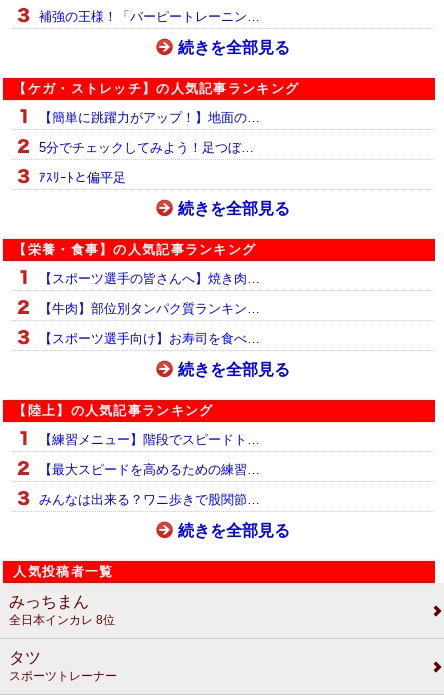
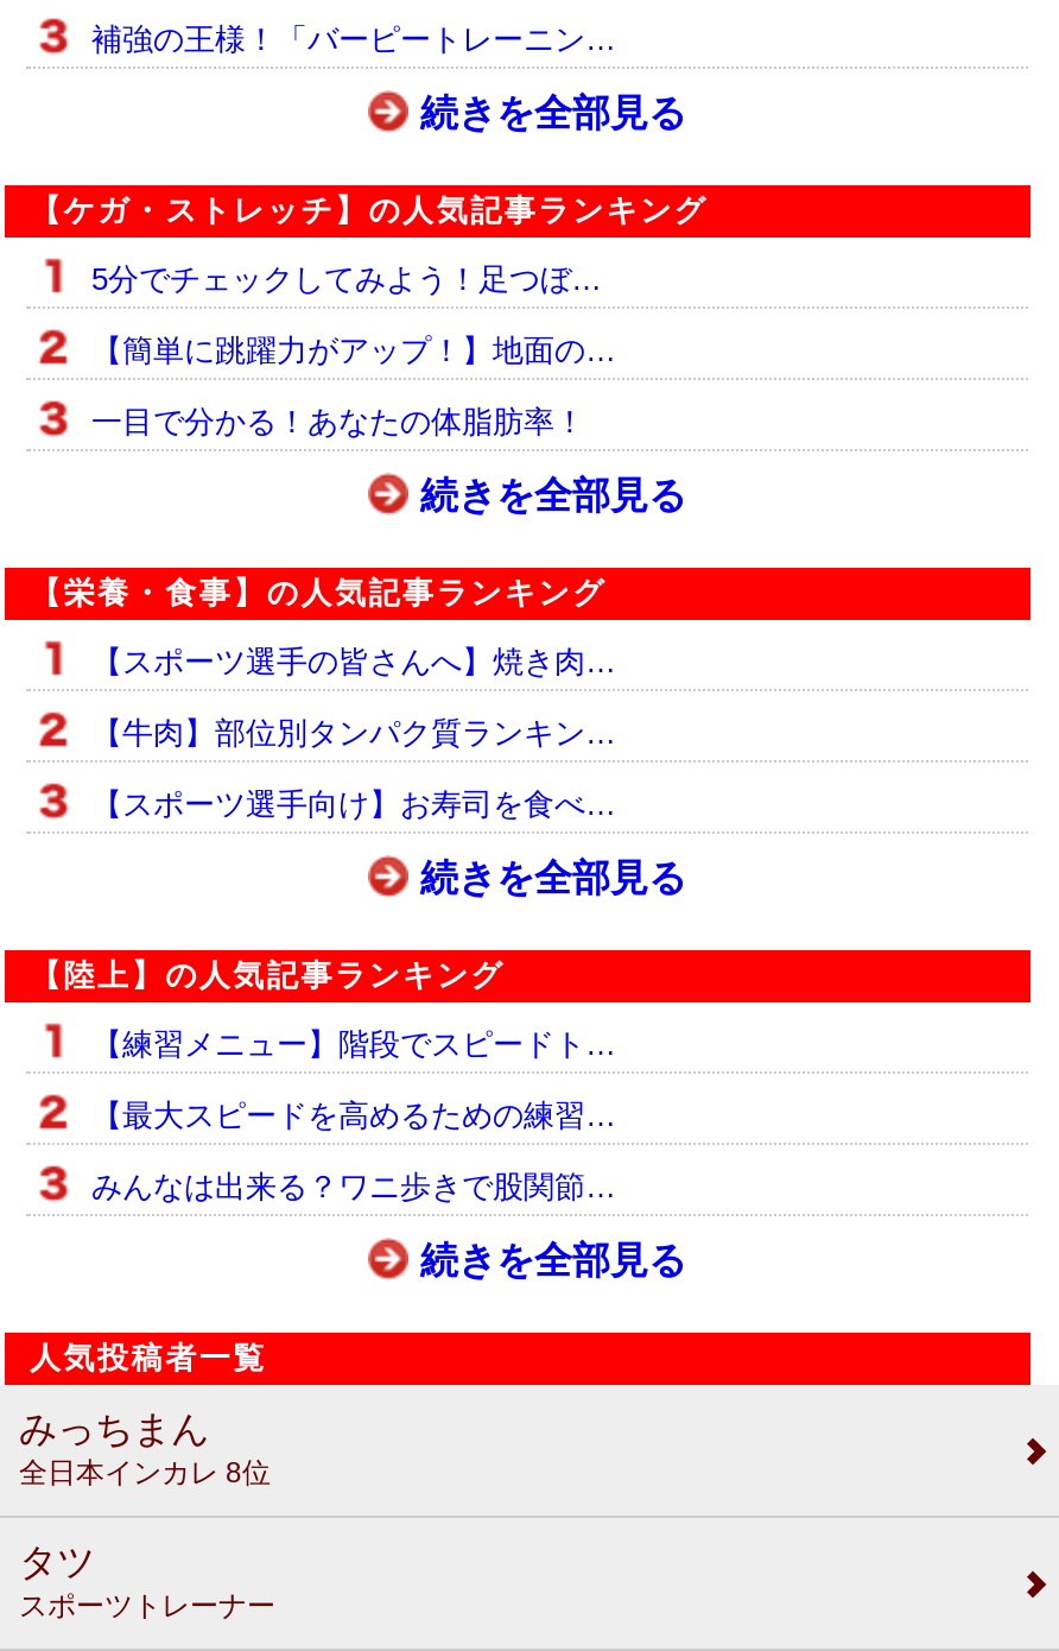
moved down: 【簡単に跳躍力がアップ！】地面の…

moved up: 5分でチェックしてみよう！足つぼ…

- ｱｽﾘｰﾄと偏平足
+ 一目で分かる！あなたの体脂肪率！
